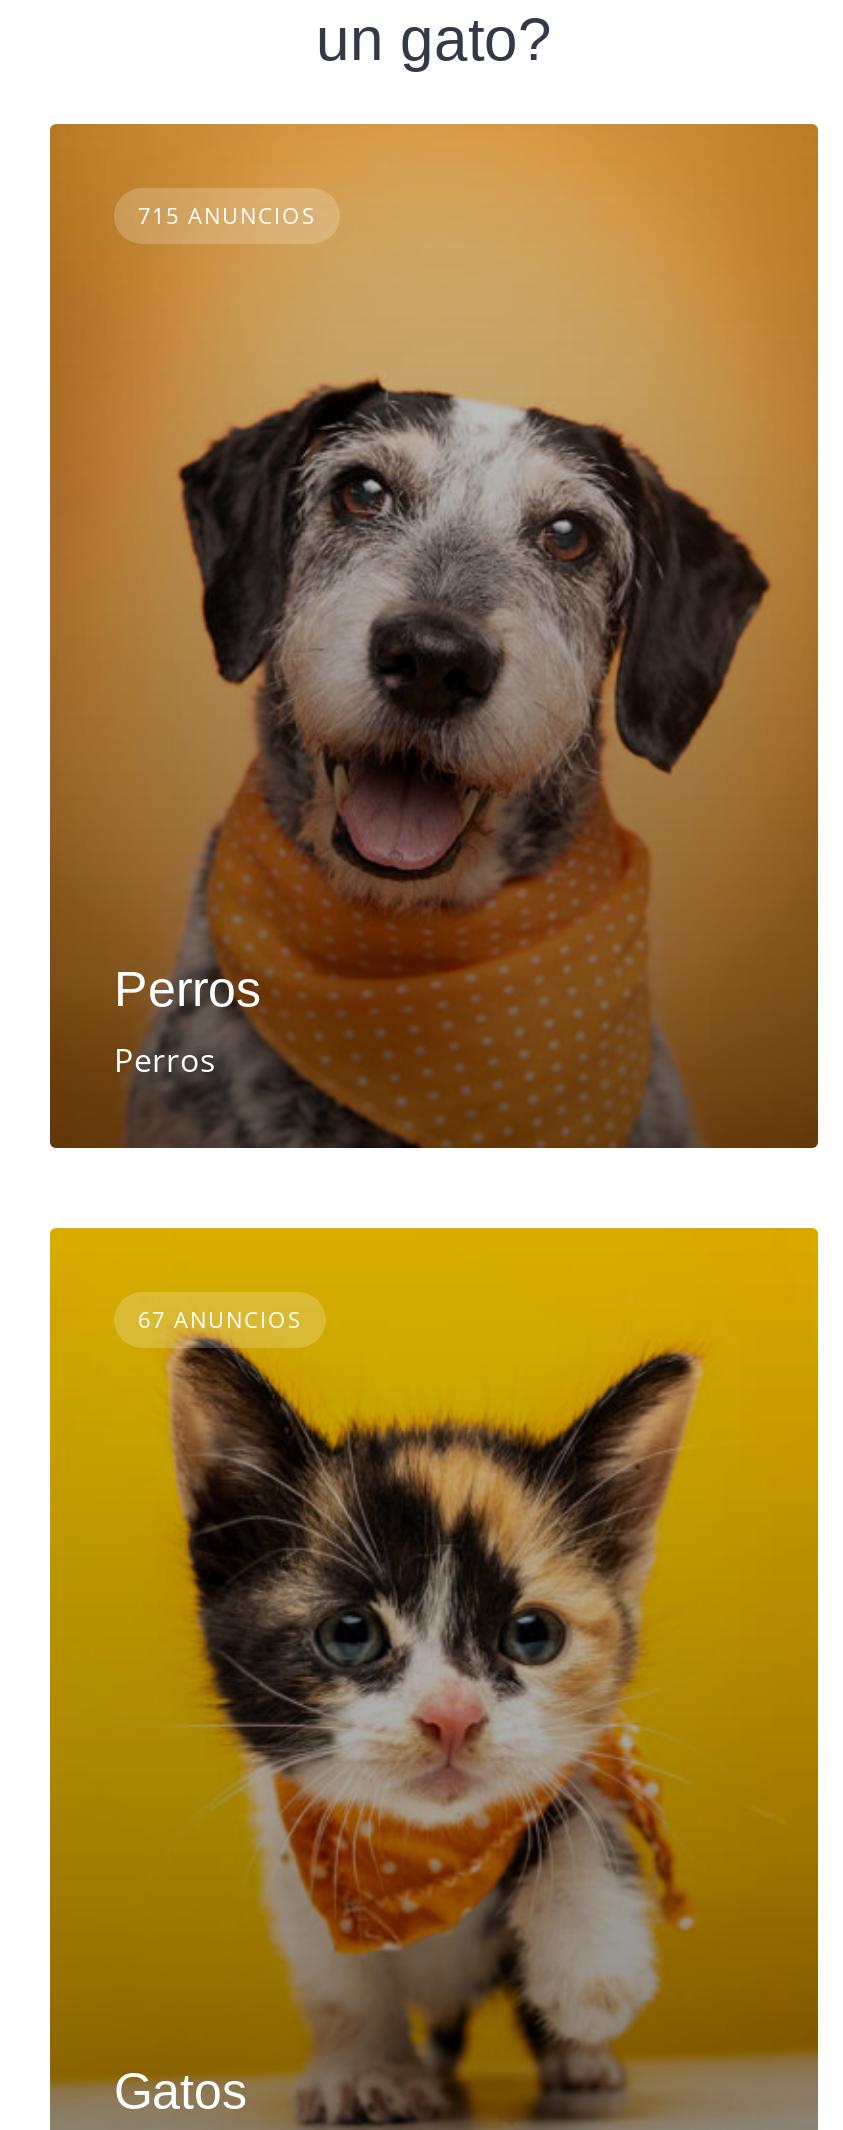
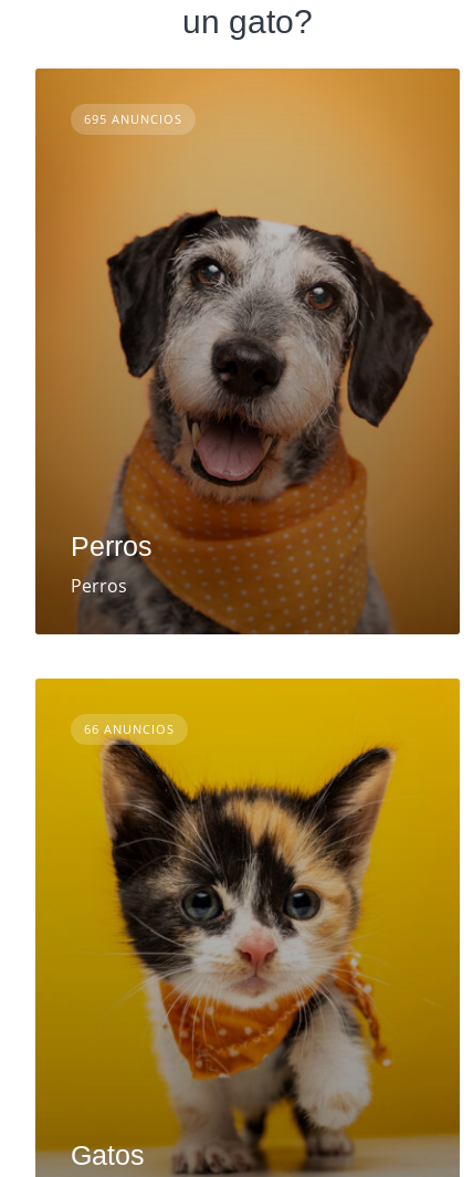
- 715 ANUNCIOS
+ 695 ANUNCIOS

- 67 ANUNCIOS
+ 66 ANUNCIOS
